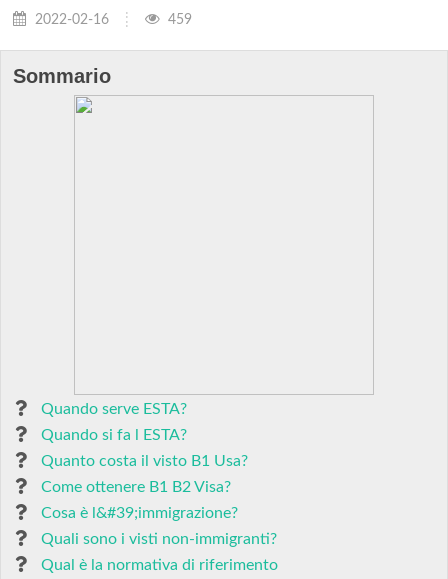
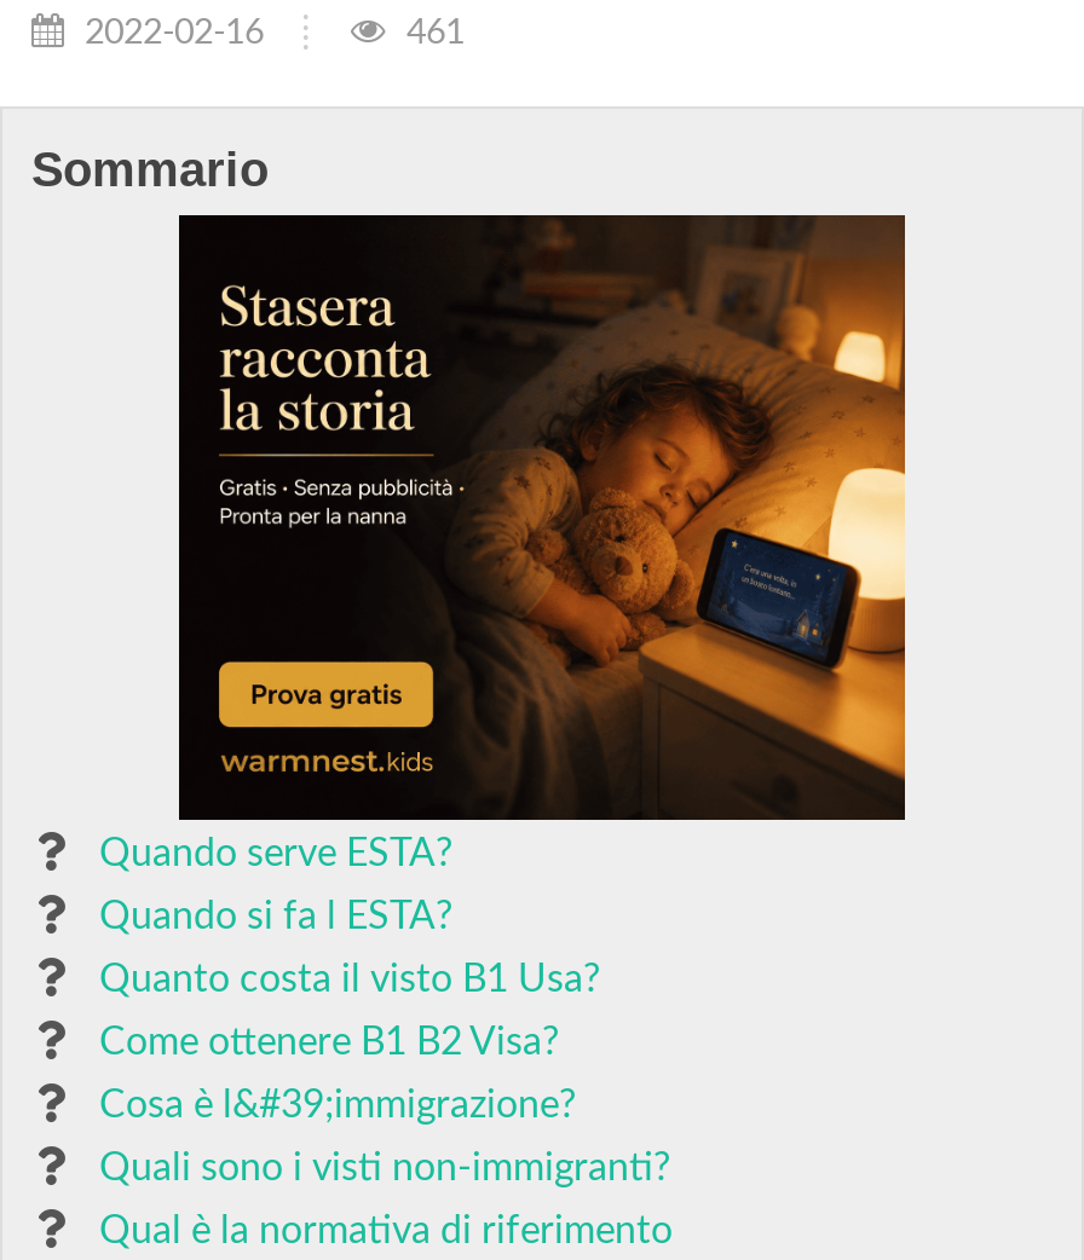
- 459
+ 461

+ [image]
